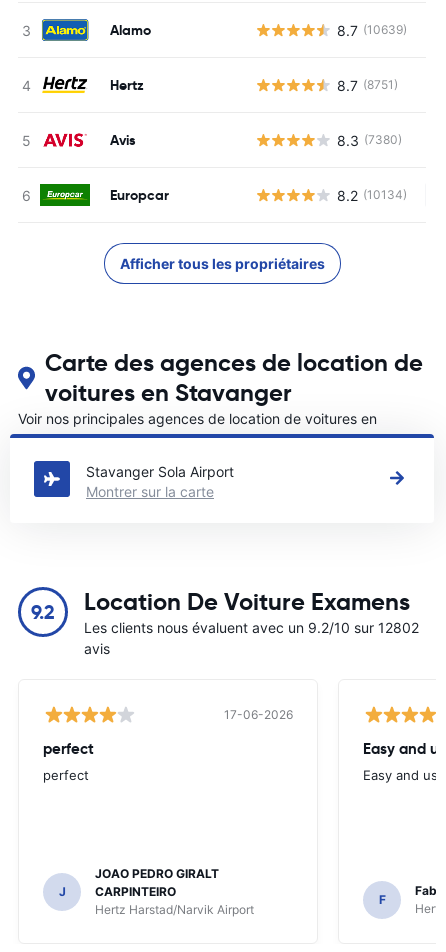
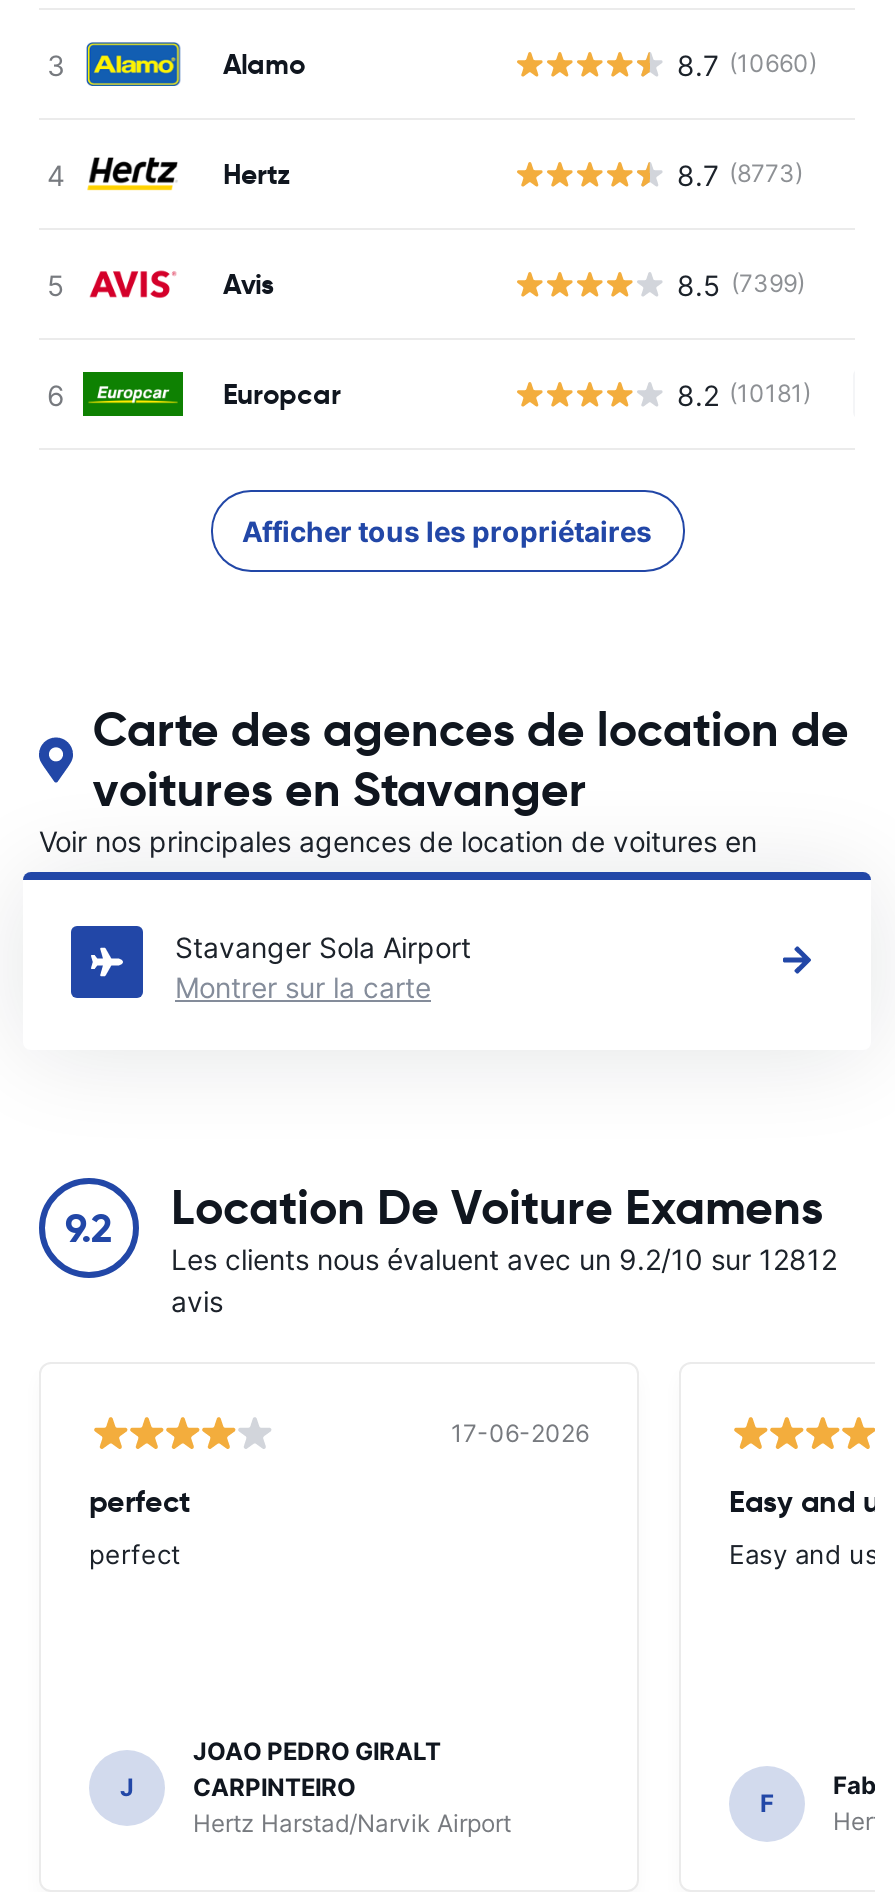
- 8.7 (10639)
+ 8.7 (10660)

- 8.7 (8751)
+ 8.7 (8773)

- 8.3 (7380)
+ 8.5 (7399)

- 8.2 (10134)
+ 8.2 (10181)

- Les clients nous évaluent avec un 9.2/10 sur 12802
+ Les clients nous évaluent avec un 9.2/10 sur 12812
